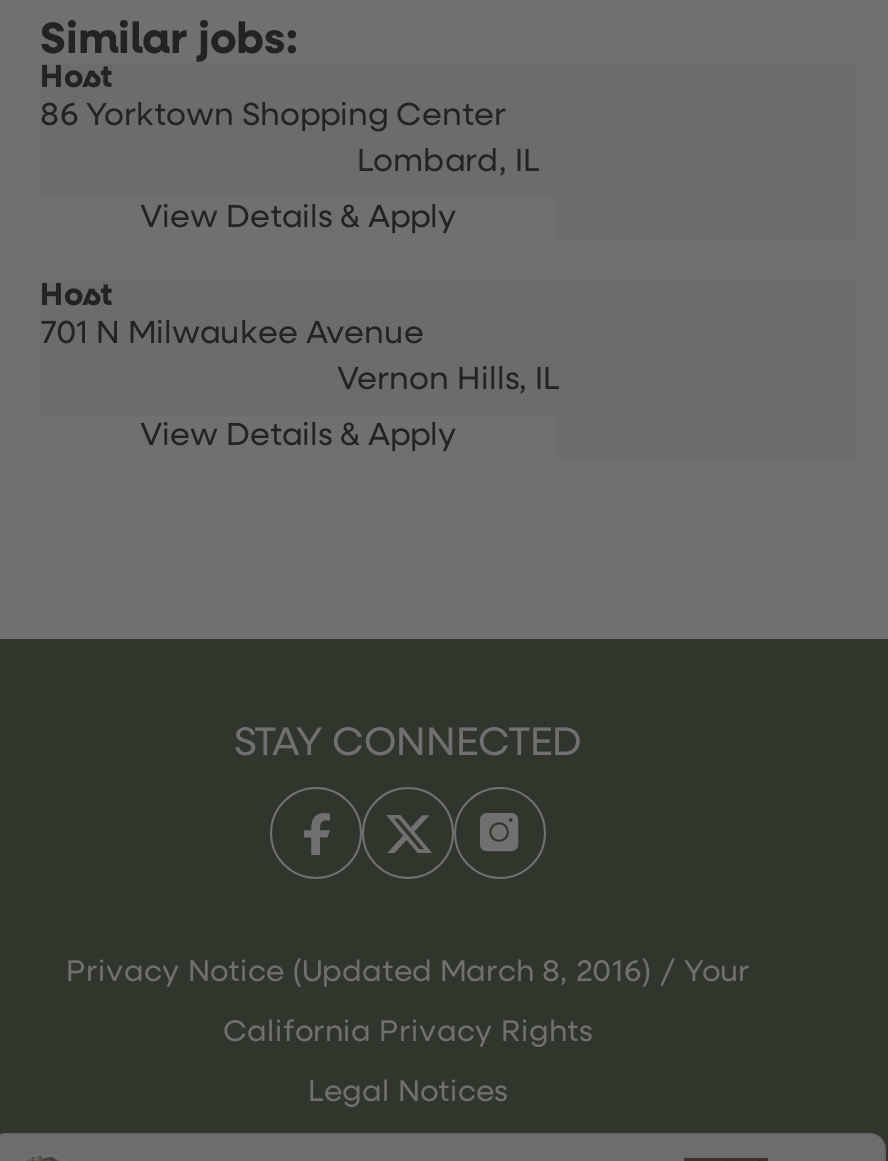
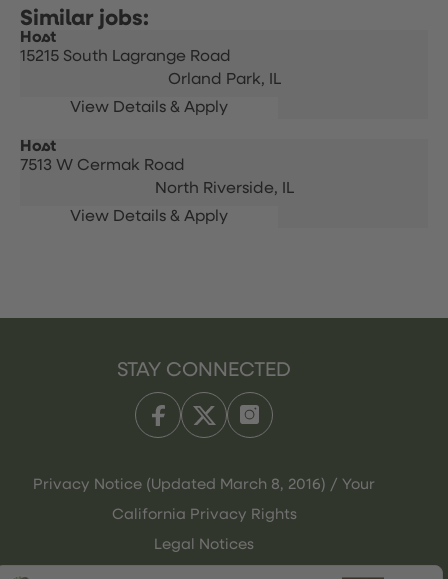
- 86 Yorktown Shopping Center
- Lombard, IL
+ 15215 South Lagrange Road
+ Orland Park, IL

- 701 N Milwaukee Avenue
- Vernon Hills, IL
+ 7513 W Cermak Road
+ North Riverside, IL
